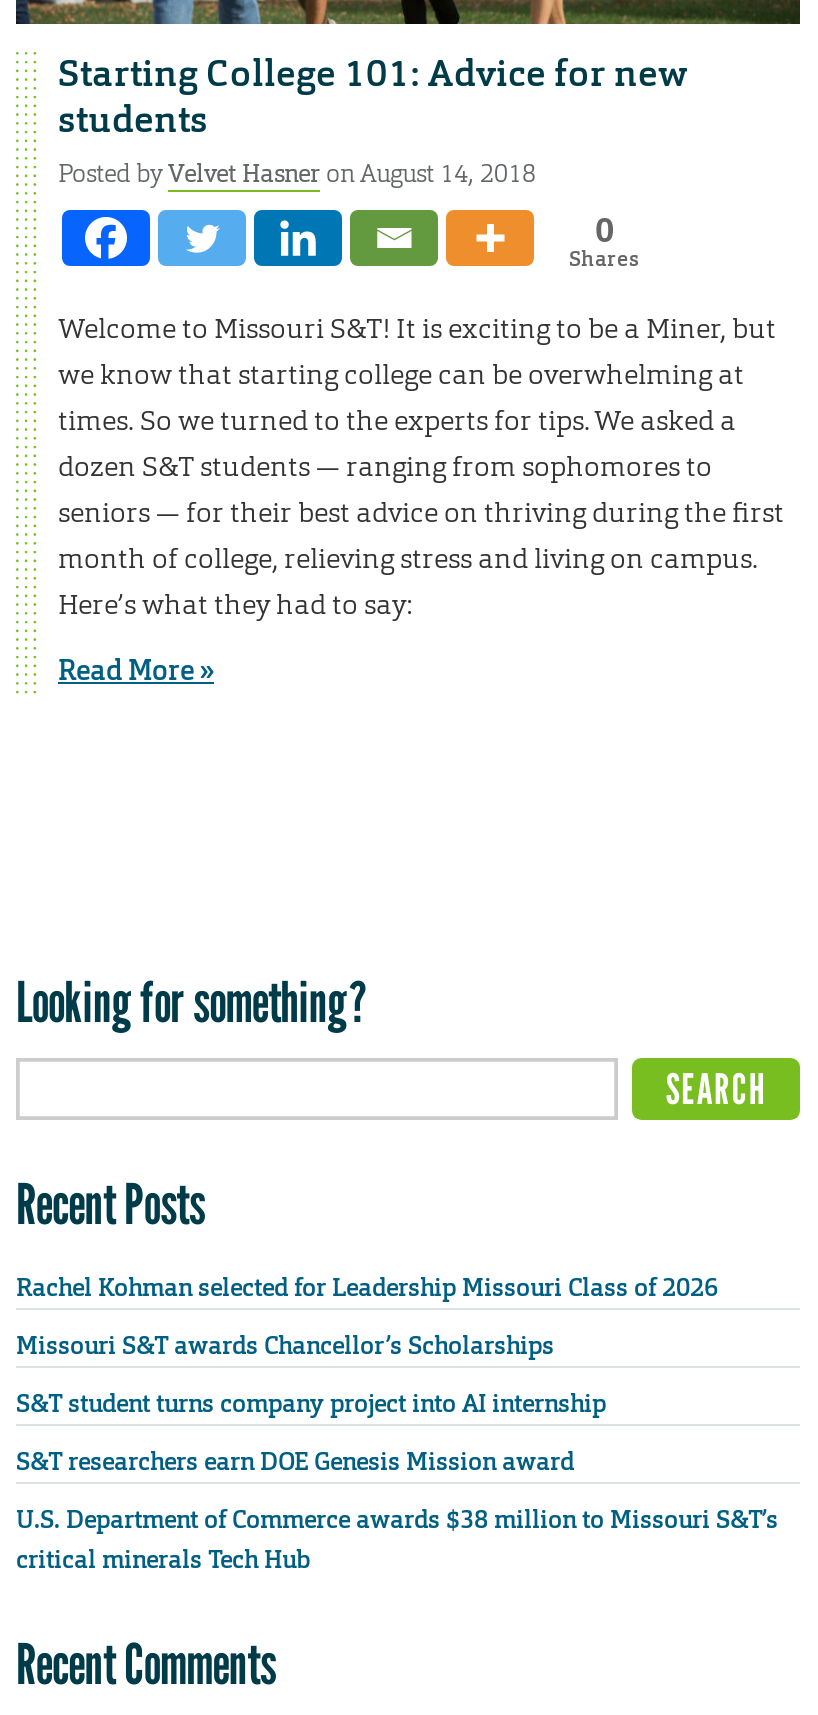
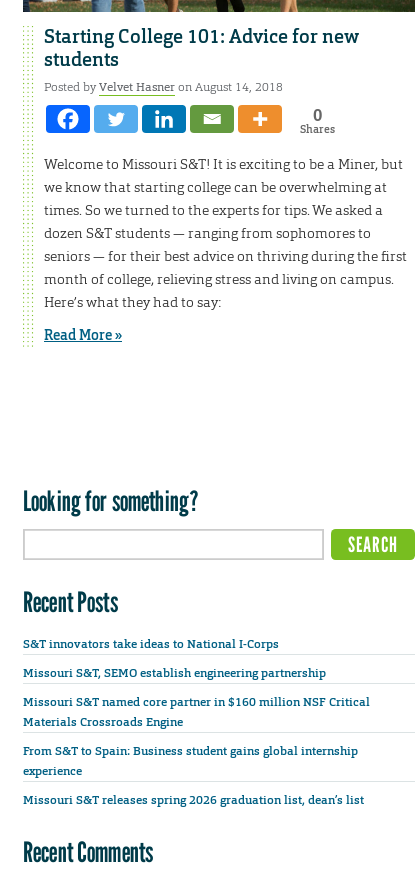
- Rachel Kohman selected for Leadership Missouri Class of 2026
+ S&T innovators take ideas to National I-Corps

- Missouri S&T awards Chancellor’s Scholarships
+ Missouri S&T, SEMO establish engineering partnership

- S&T student turns company project into AI internship
+ Missouri S&T named core partner in $160 million NSF Critical
+ Materials Crossroads Engine

- S&T researchers earn DOE Genesis Mission award
+ From S&T to Spain: Business student gains global internship
+ experience

- U.S. Department of Commerce awards $38 million to Missouri S&T’s
- critical minerals Tech Hub
+ Missouri S&T releases spring 2026 graduation list, dean’s list
